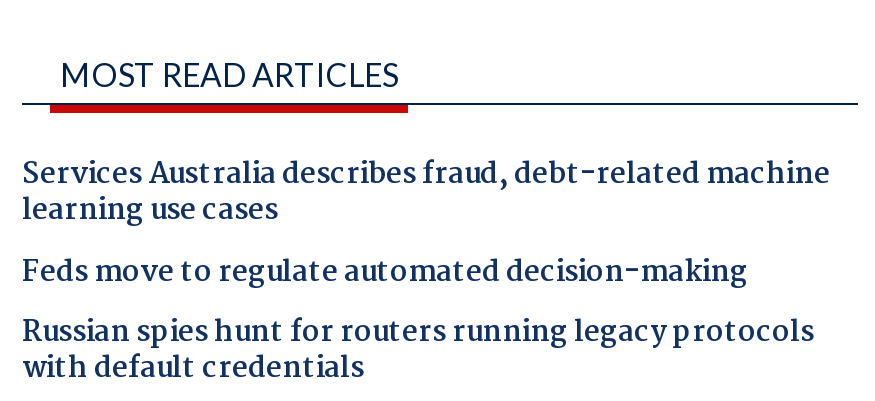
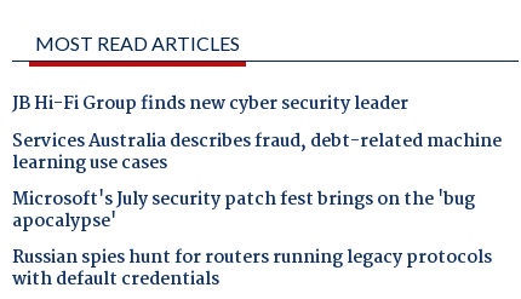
+ JB Hi-Fi Group finds new cyber security leader

- Feds move to regulate automated decision-making
+ Microsoft's July security patch fest brings on the 'bug
+ apocalypse'
